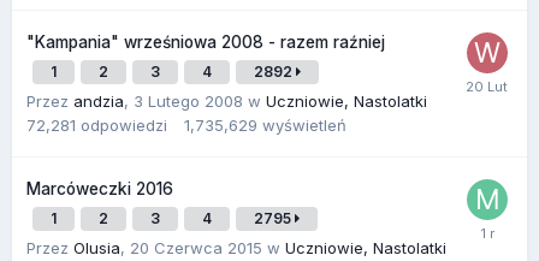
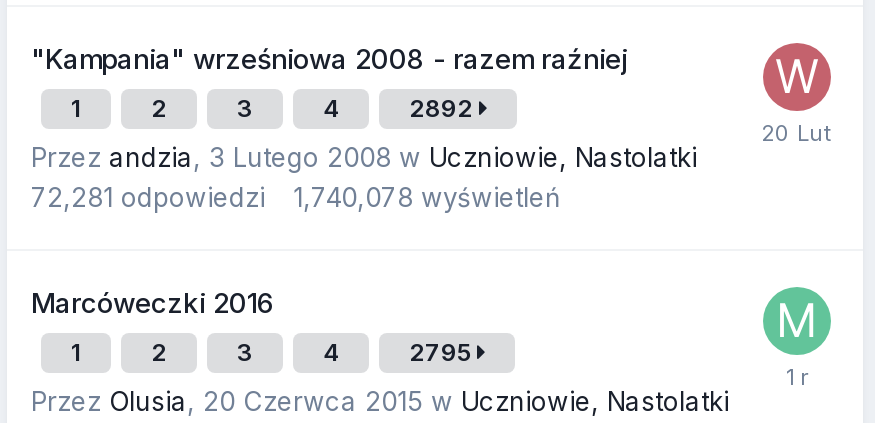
- 72,281 odpowiedzi 1,735,629 wyświetleń
+ 72,281 odpowiedzi 1,740,078 wyświetleń
